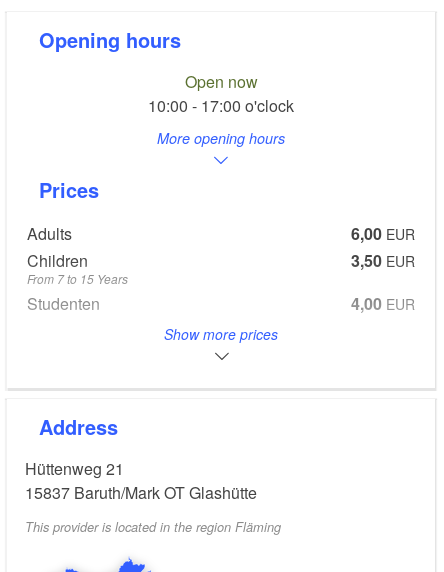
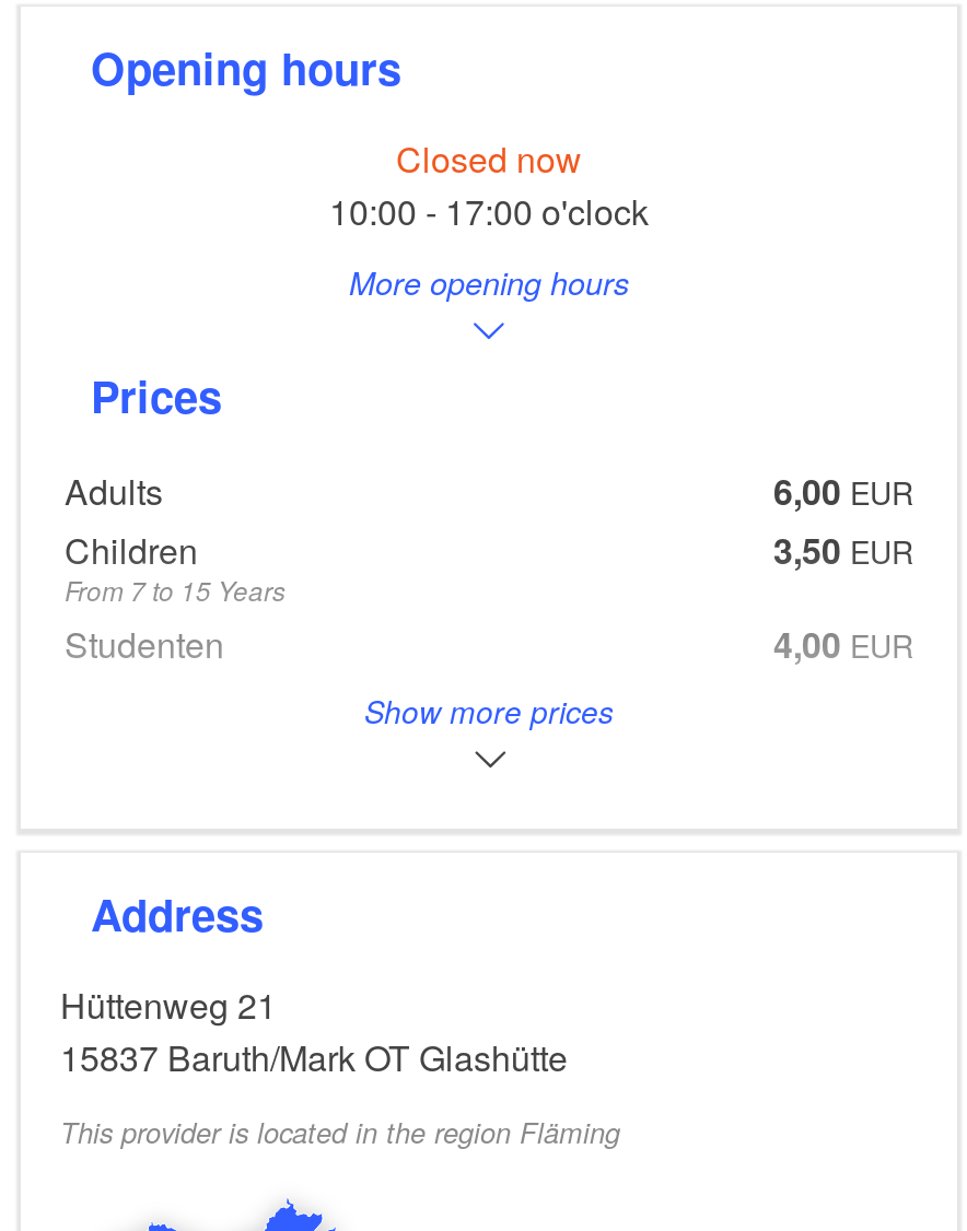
- Open now
+ Closed now
